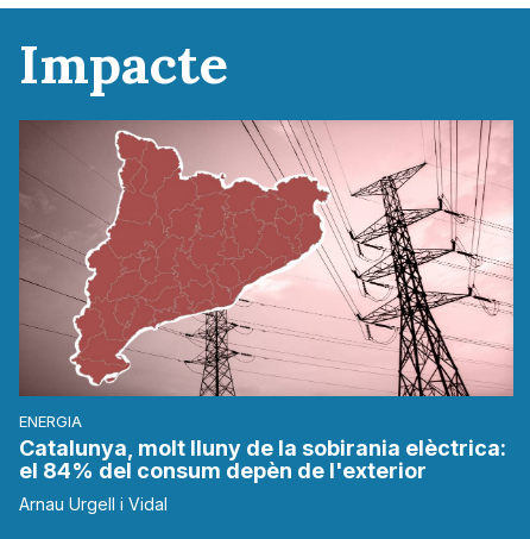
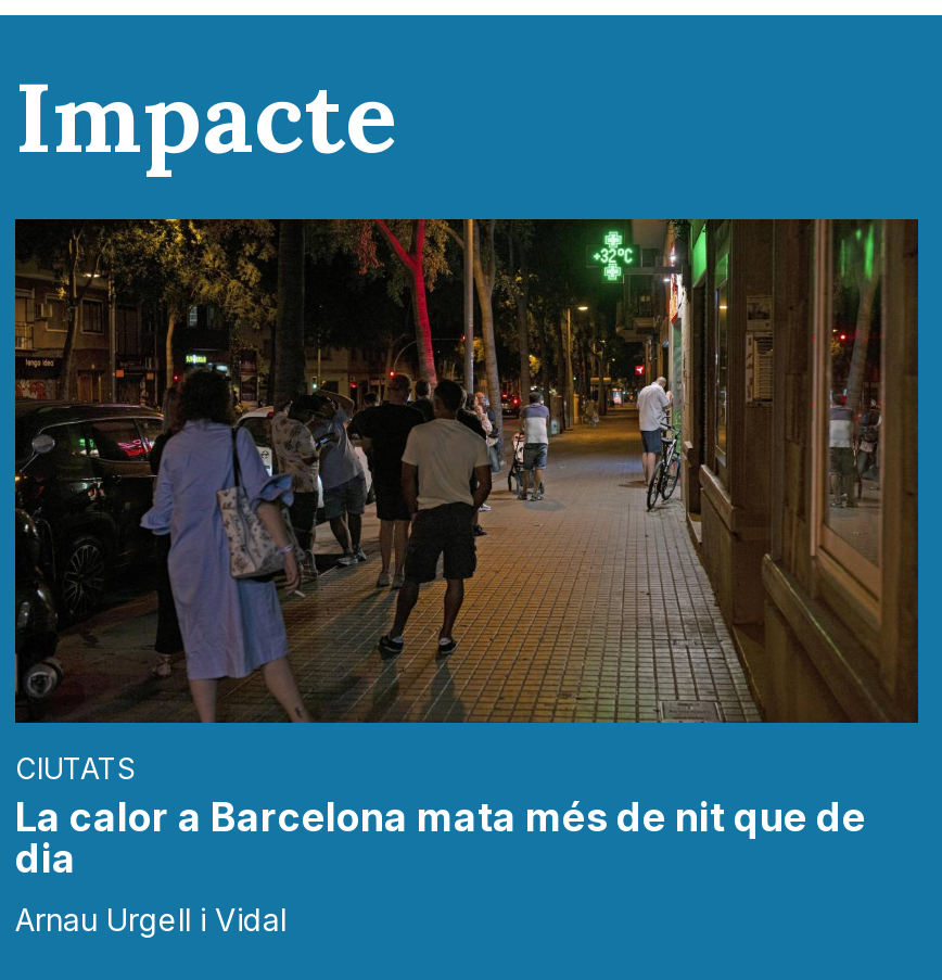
- [image]
- ENERGIA
- Catalunya, molt lluny de la sobirania elèctrica:
- el 84% del consum depèn de l'exterior
+ [image]
+ CIUTATS
+ La calor a Barcelona mata més de nit que de
+ dia
